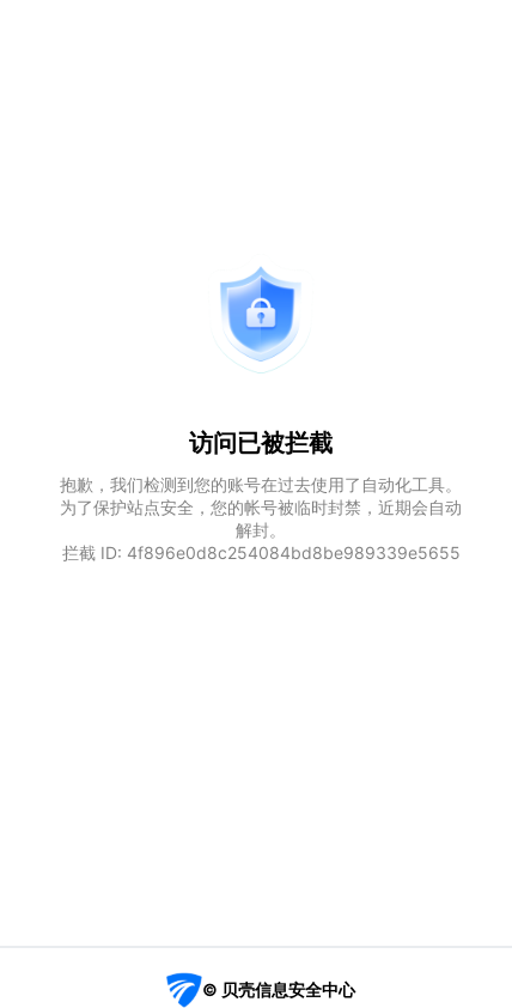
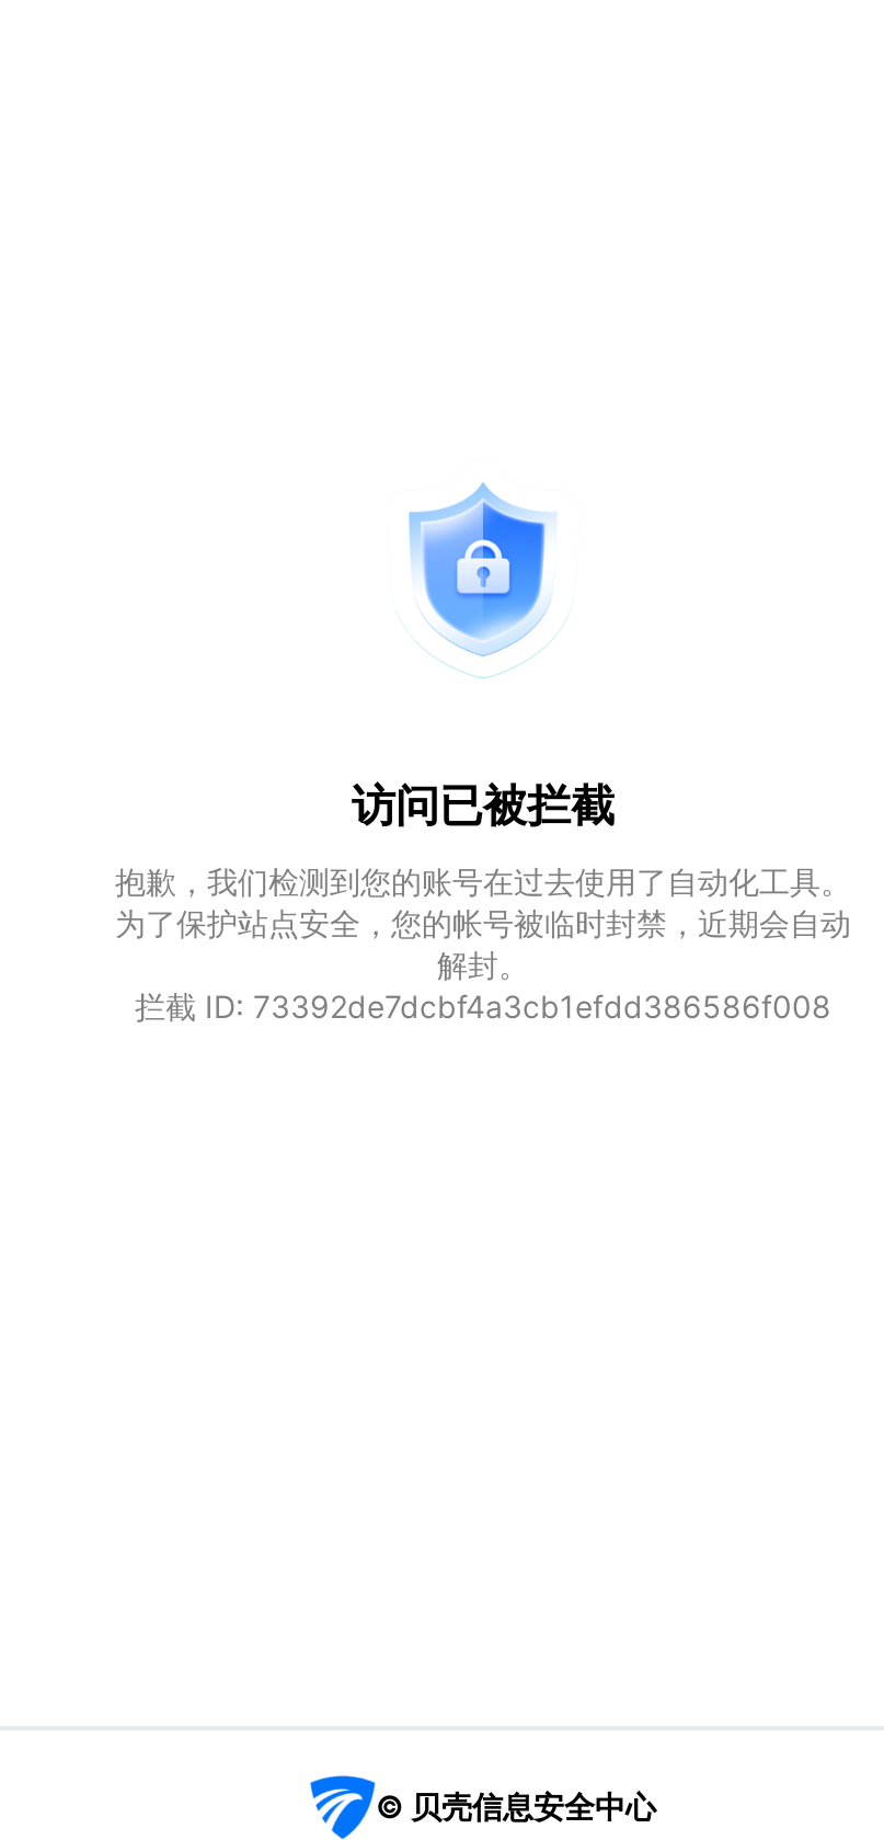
- 拦截 ID: 4f896e0d8c254084bd8be989339e5655
+ 拦截 ID: 73392de7dcbf4a3cb1efdd386586f008
